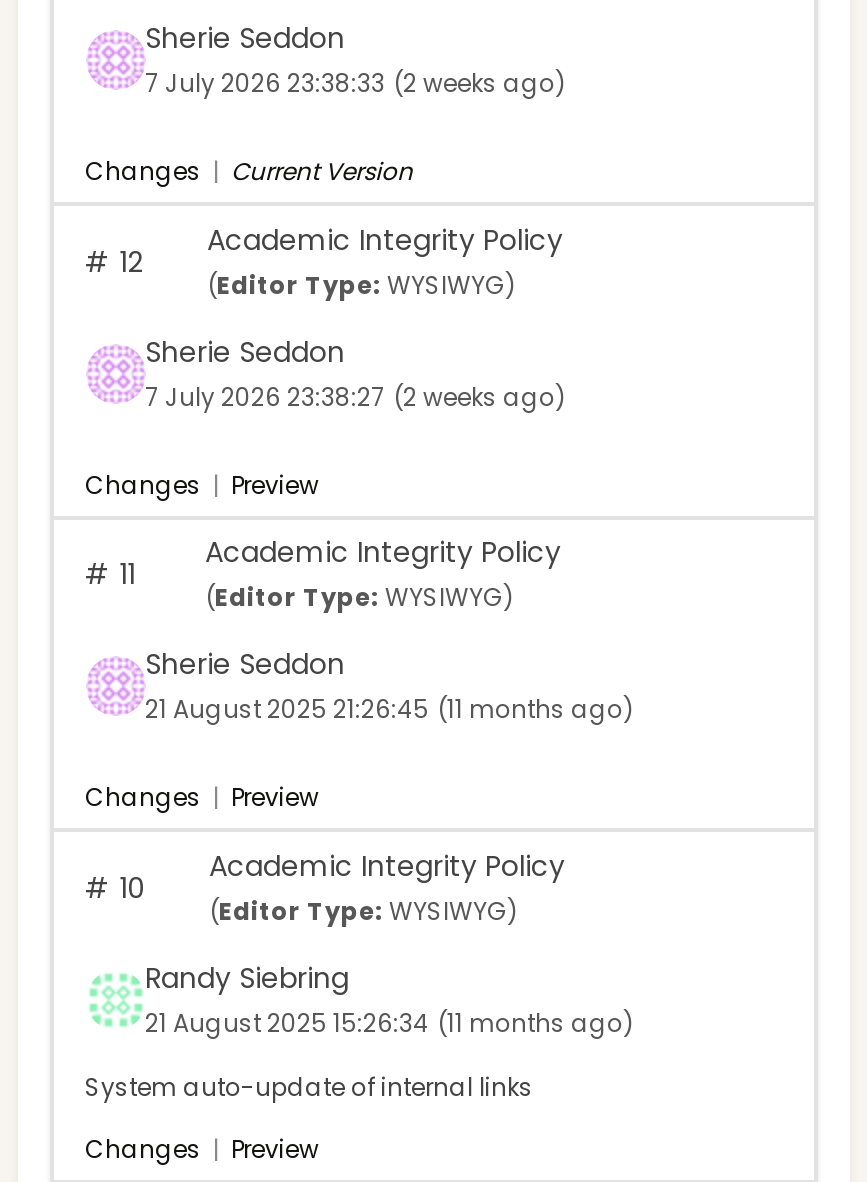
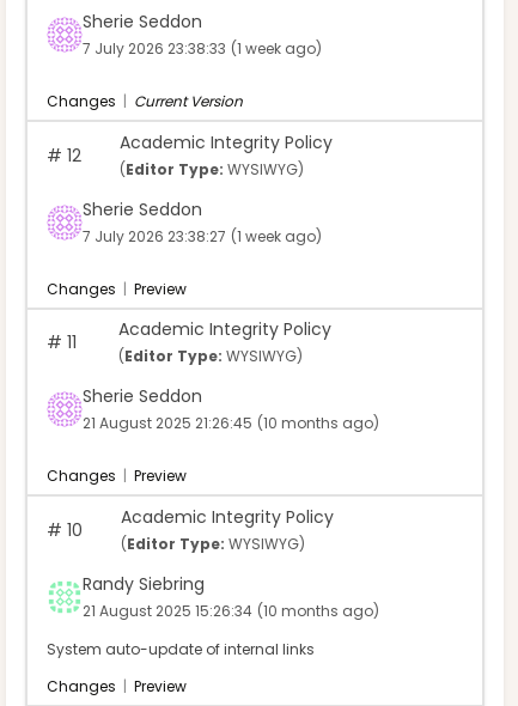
- 7 July 2026 23:38:33 (2 weeks ago)
+ 7 July 2026 23:38:33 (1 week ago)

- 7 July 2026 23:38:27 (2 weeks ago)
+ 7 July 2026 23:38:27 (1 week ago)

- 21 August 2025 21:26:45 (11 months ago)
+ 21 August 2025 21:26:45 (10 months ago)

- 21 August 2025 15:26:34 (11 months ago)
+ 21 August 2025 15:26:34 (10 months ago)
